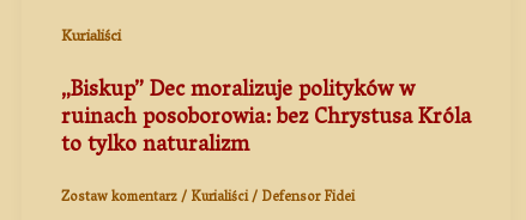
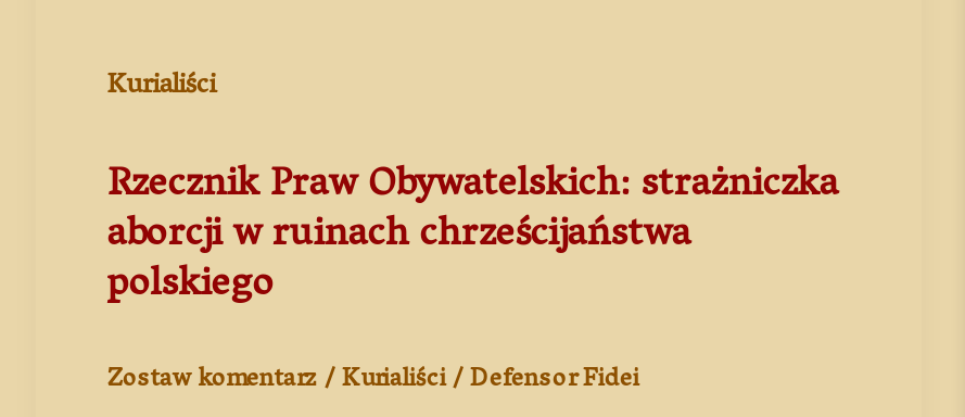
- „Biskup” Dec moralizuje polityków w
- ruinach posoborowia: bez Chrystusa Króla
- to tylko naturalizm
+ Rzecznik Praw Obywatelskich: strażniczka
+ aborcji w ruinach chrześcijaństwa
+ polskiego
